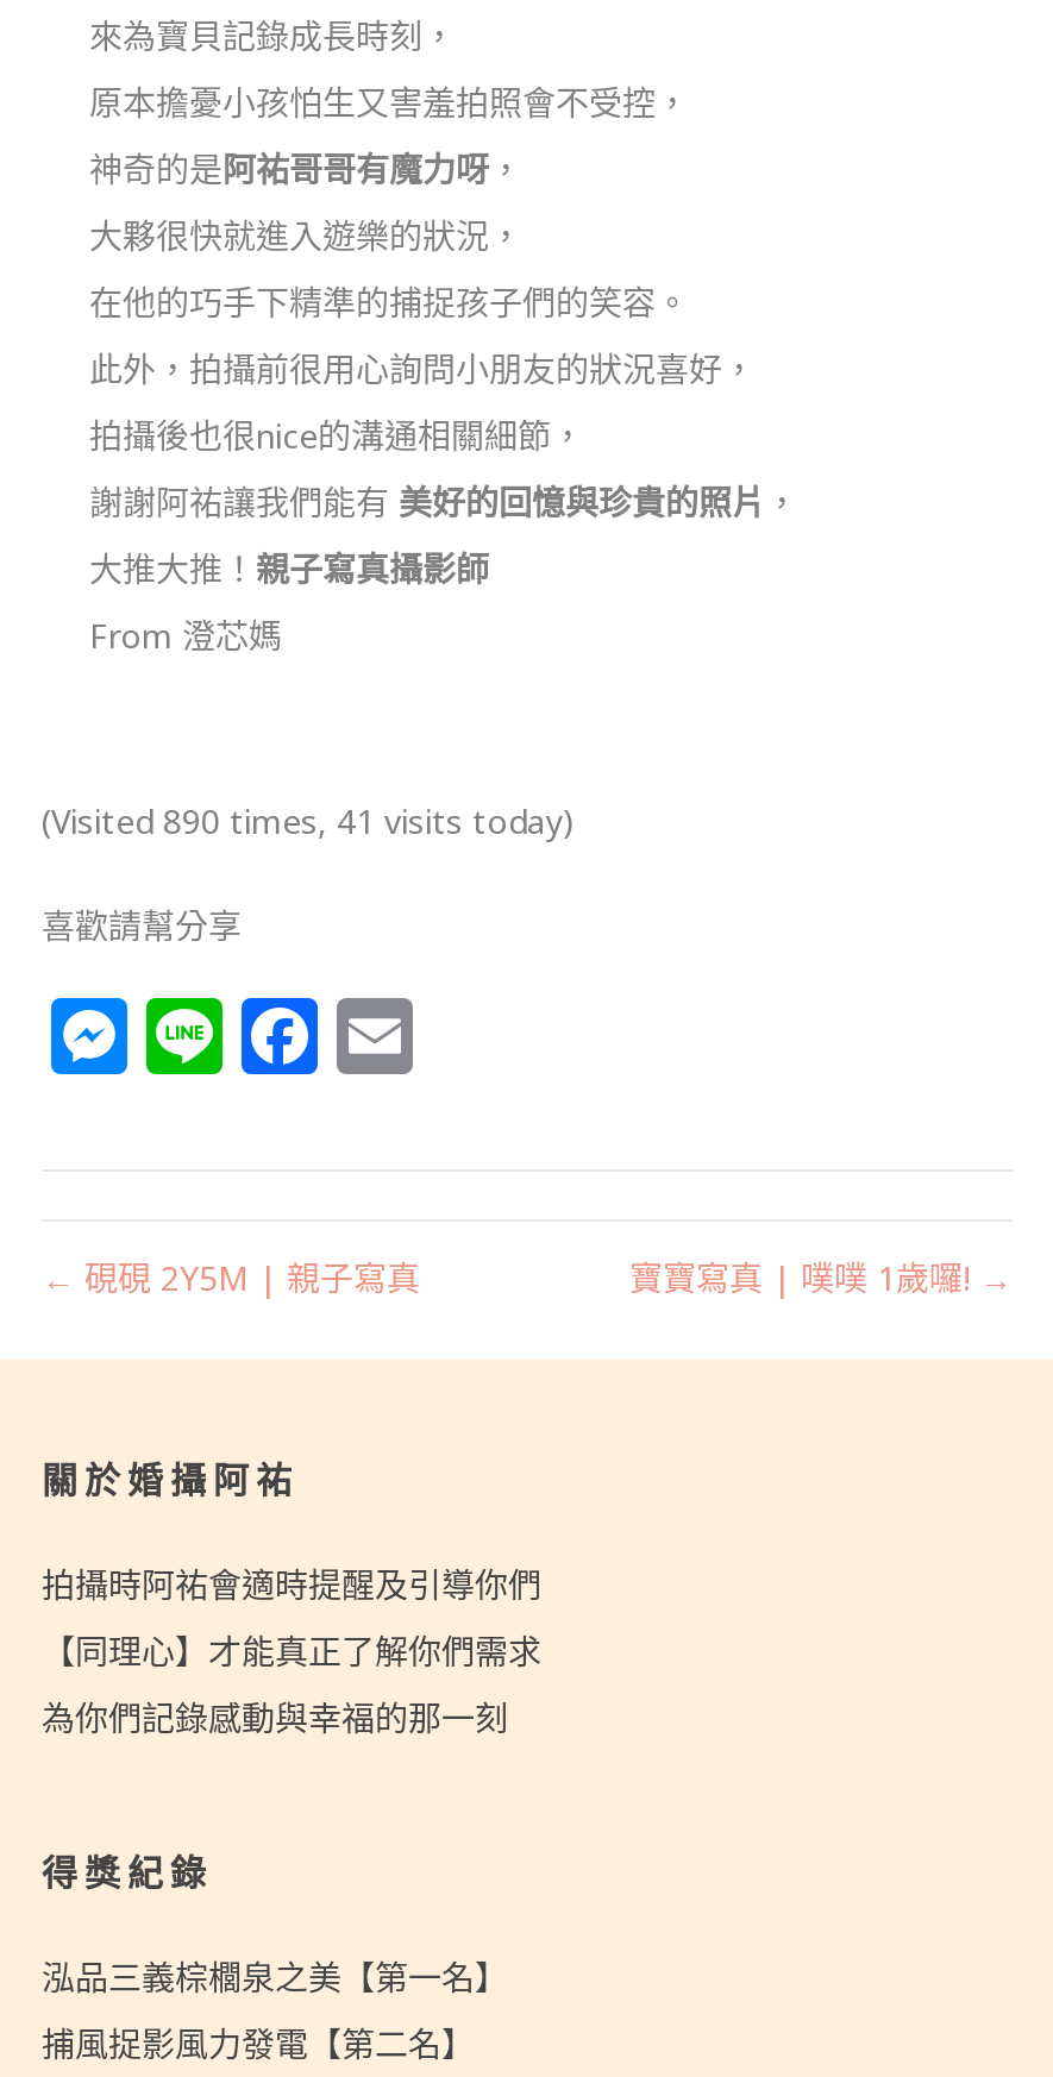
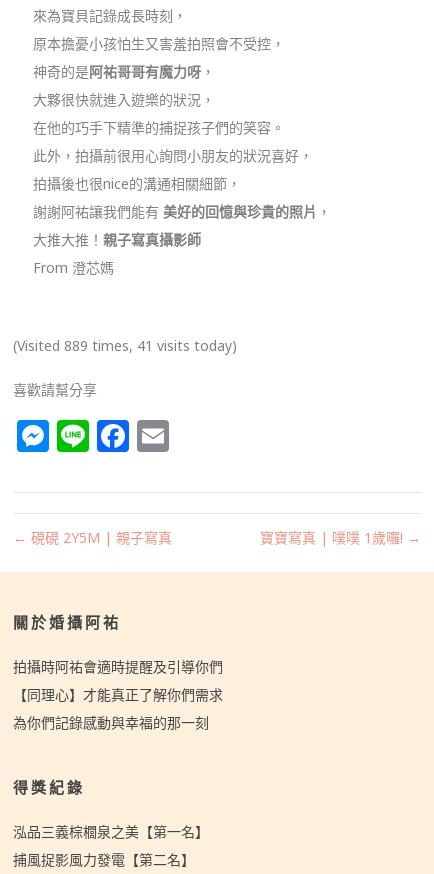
- (Visited 890 times, 41 visits today)
+ (Visited 889 times, 41 visits today)
